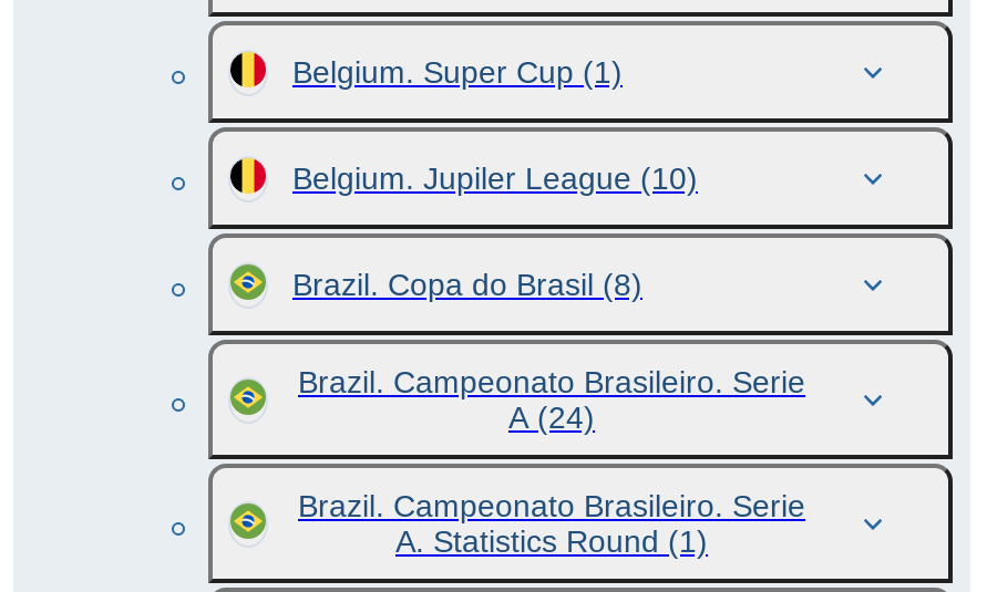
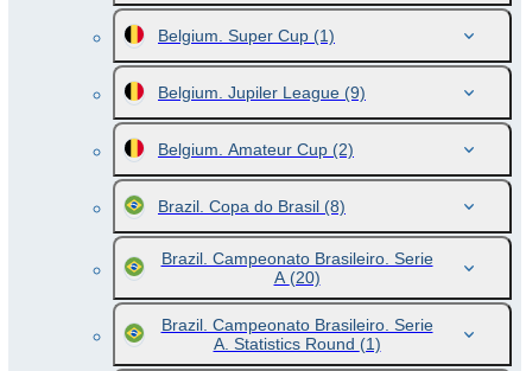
- Belgium. Jupiler League (10)
+ Belgium. Jupiler League (9)
+ Belgium. Amateur Cup (2)

- A (24)
+ A (20)
